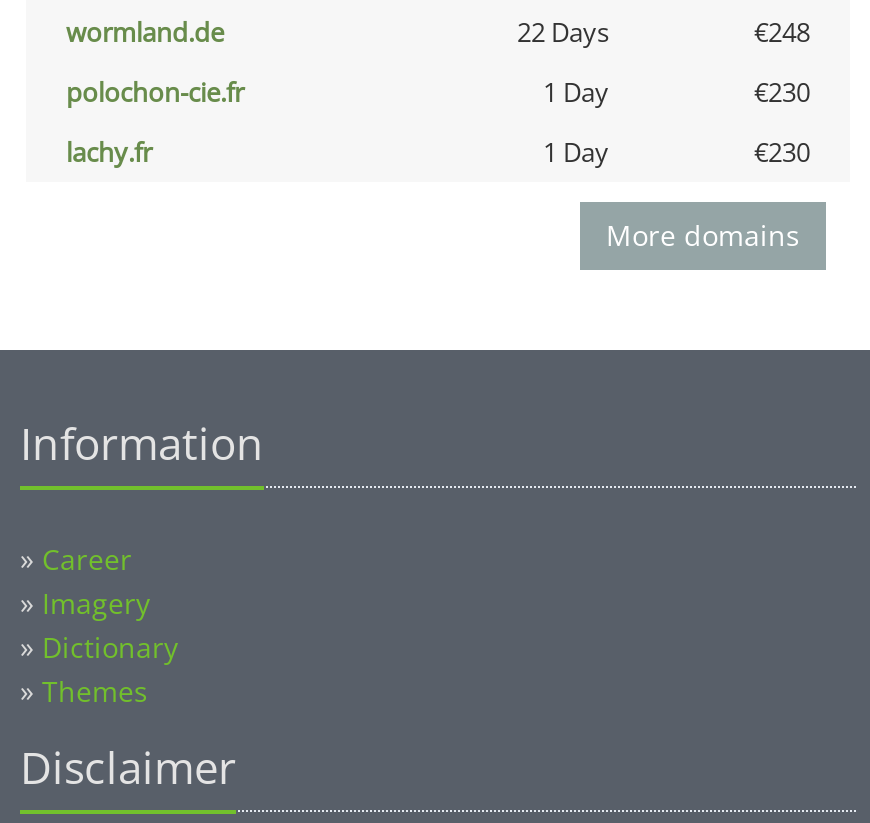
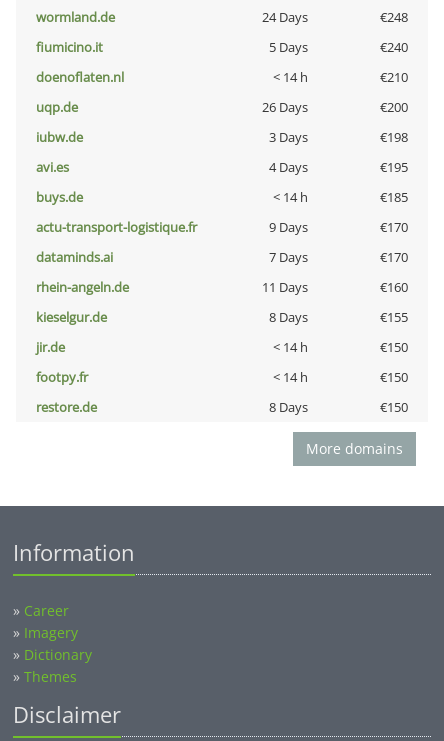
- 22 Days
+ 24 Days

- polochon-cie.fr
- 1 Day
- €230
- lachy.fr
- 1 Day
- €230
+ fiumicino.it
+ 5 Days
+ €240
+ doenoflaten.nl
+ < 14 h
+ €210
+ uqp.de
+ 26 Days
+ €200
+ iubw.de
+ 3 Days
+ €198
+ avi.es
+ 4 Days
+ €195
+ buys.de
+ < 14 h
+ €185
+ actu-transport-logistique.fr
+ 9 Days
+ €170
+ dataminds.ai
+ 7 Days
+ €170
+ rhein-angeln.de
+ 11 Days
+ €160
+ kieselgur.de
+ 8 Days
+ €155
+ jir.de
+ < 14 h
+ €150
+ footpy.fr
+ < 14 h
+ €150
+ restore.de
+ 8 Days
+ €150
